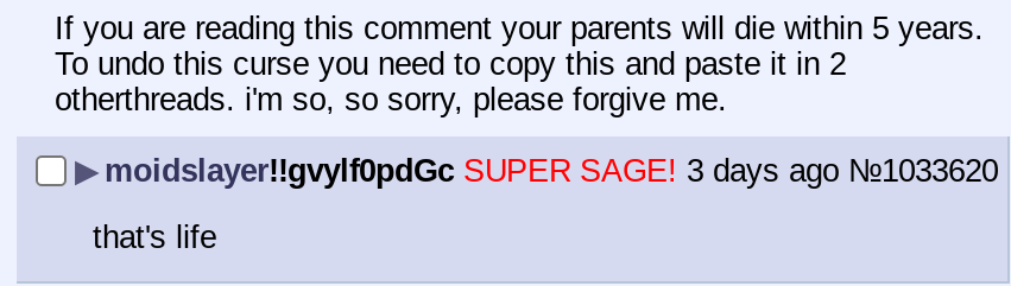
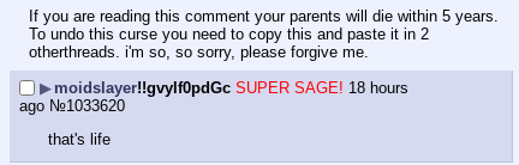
- 3 days ago №1033620
+ 18 hours
+ ago №1033620
